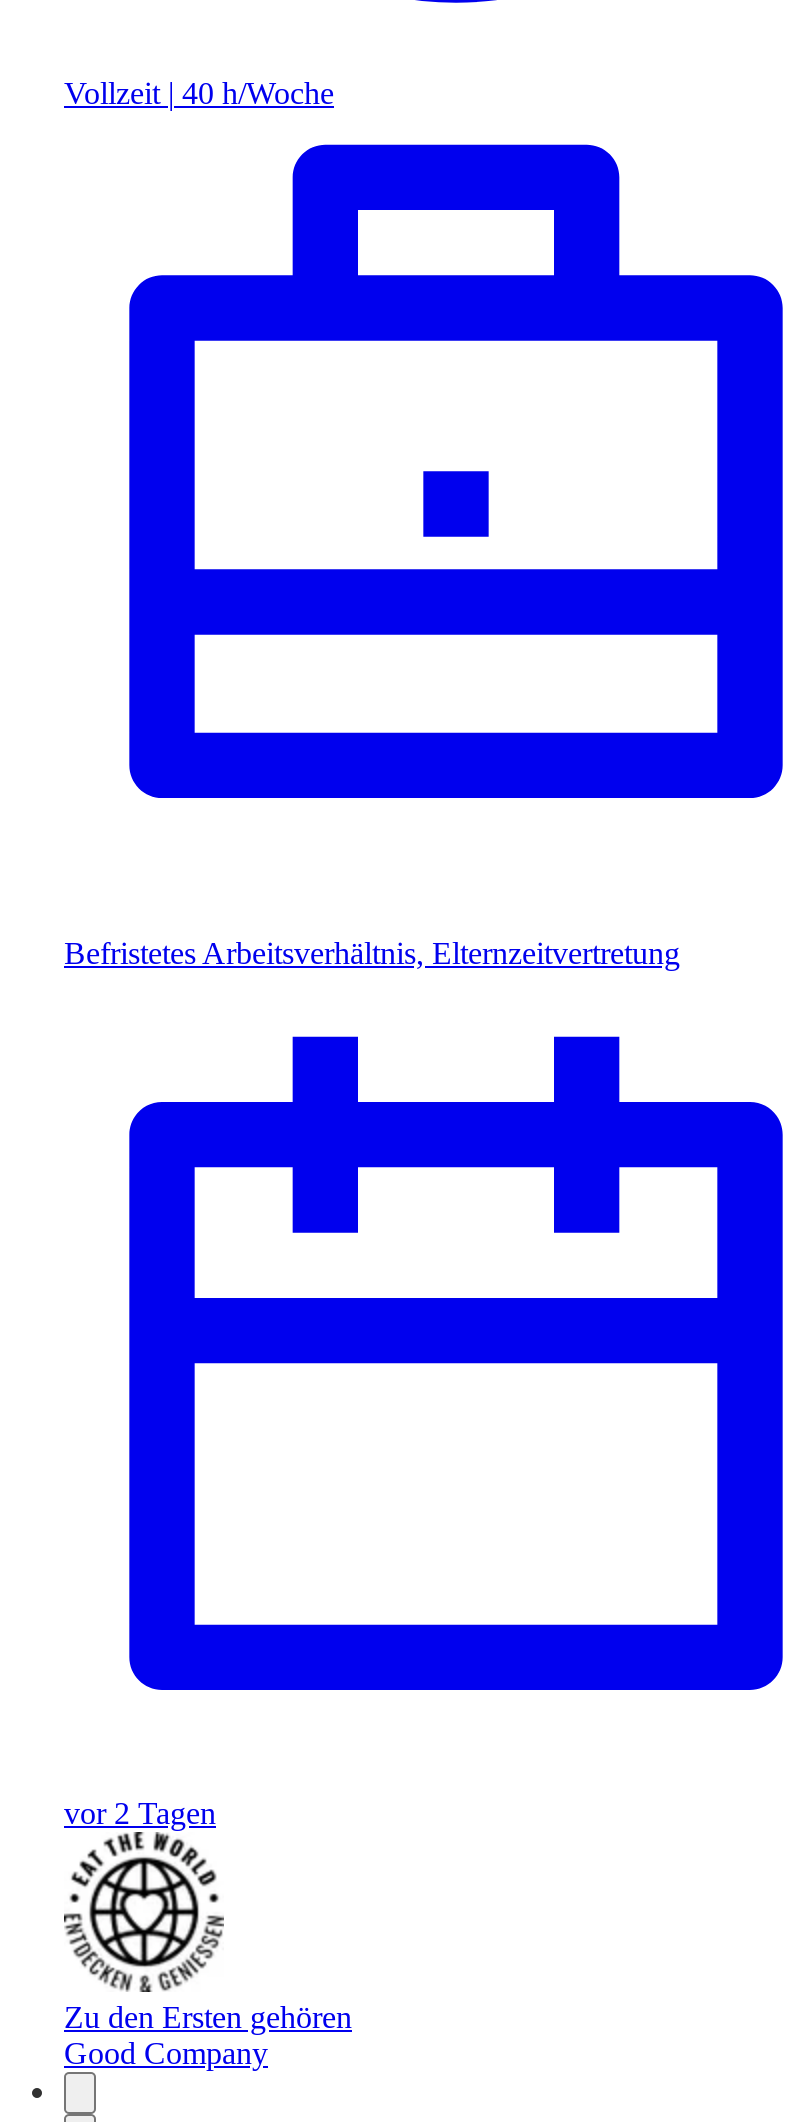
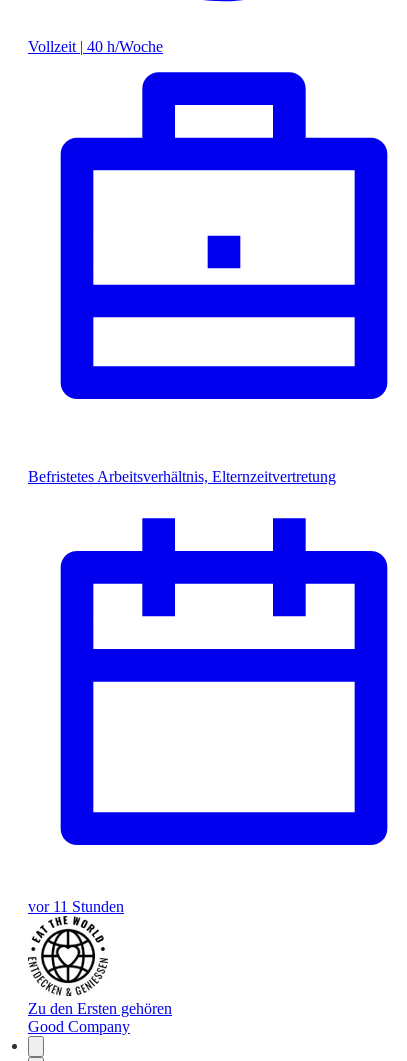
- vor 2 Tagen
+ vor 11 Stunden
